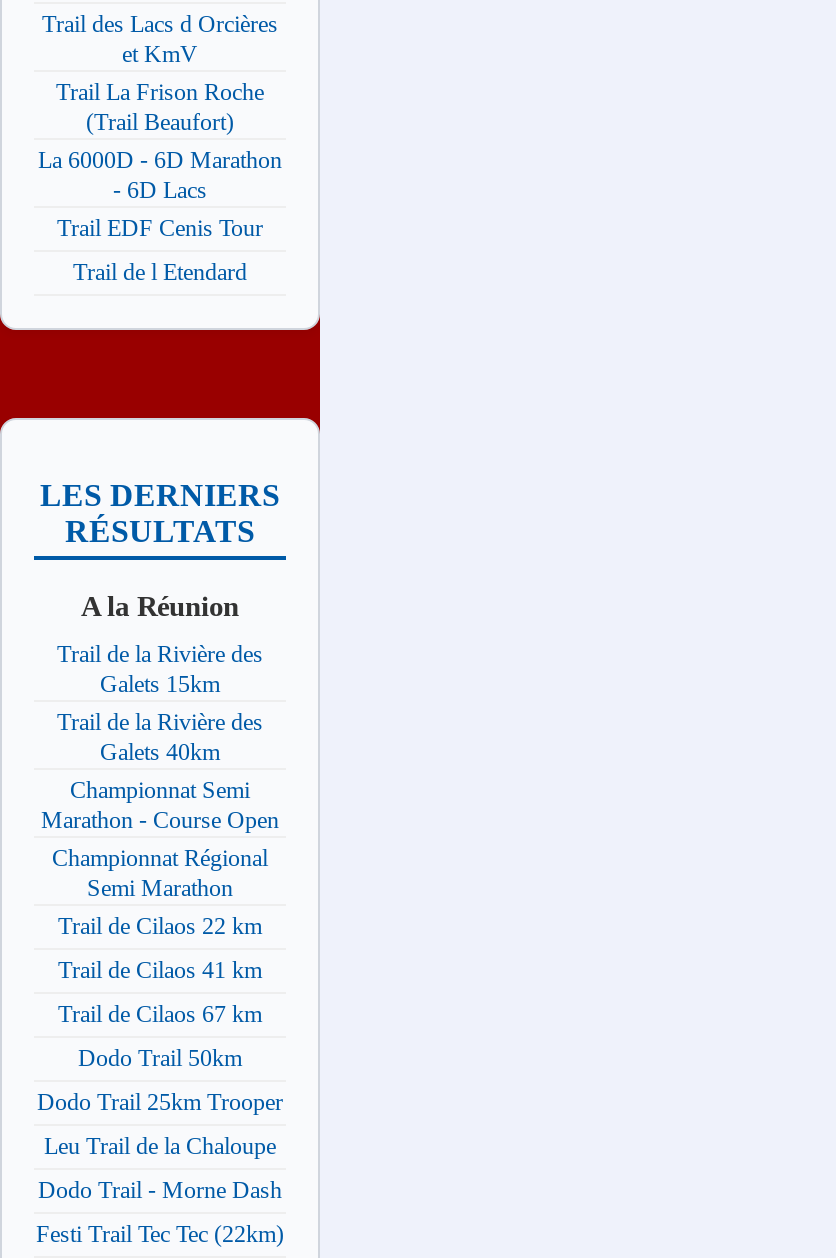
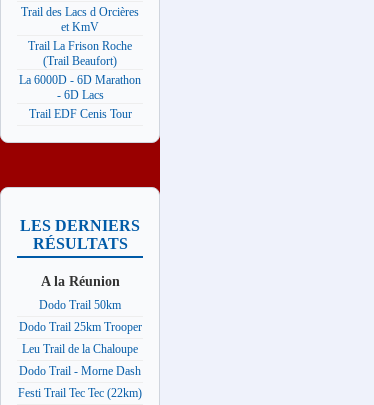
- Trail de l Etendard

- Trail de la Rivière des
- Galets 15km
- Trail de la Rivière des
- Galets 40km
- Championnat Semi
- Marathon - Course Open
- Championnat Régional
- Semi Marathon
- Trail de Cilaos 22 km
- Trail de Cilaos 41 km
- Trail de Cilaos 67 km
